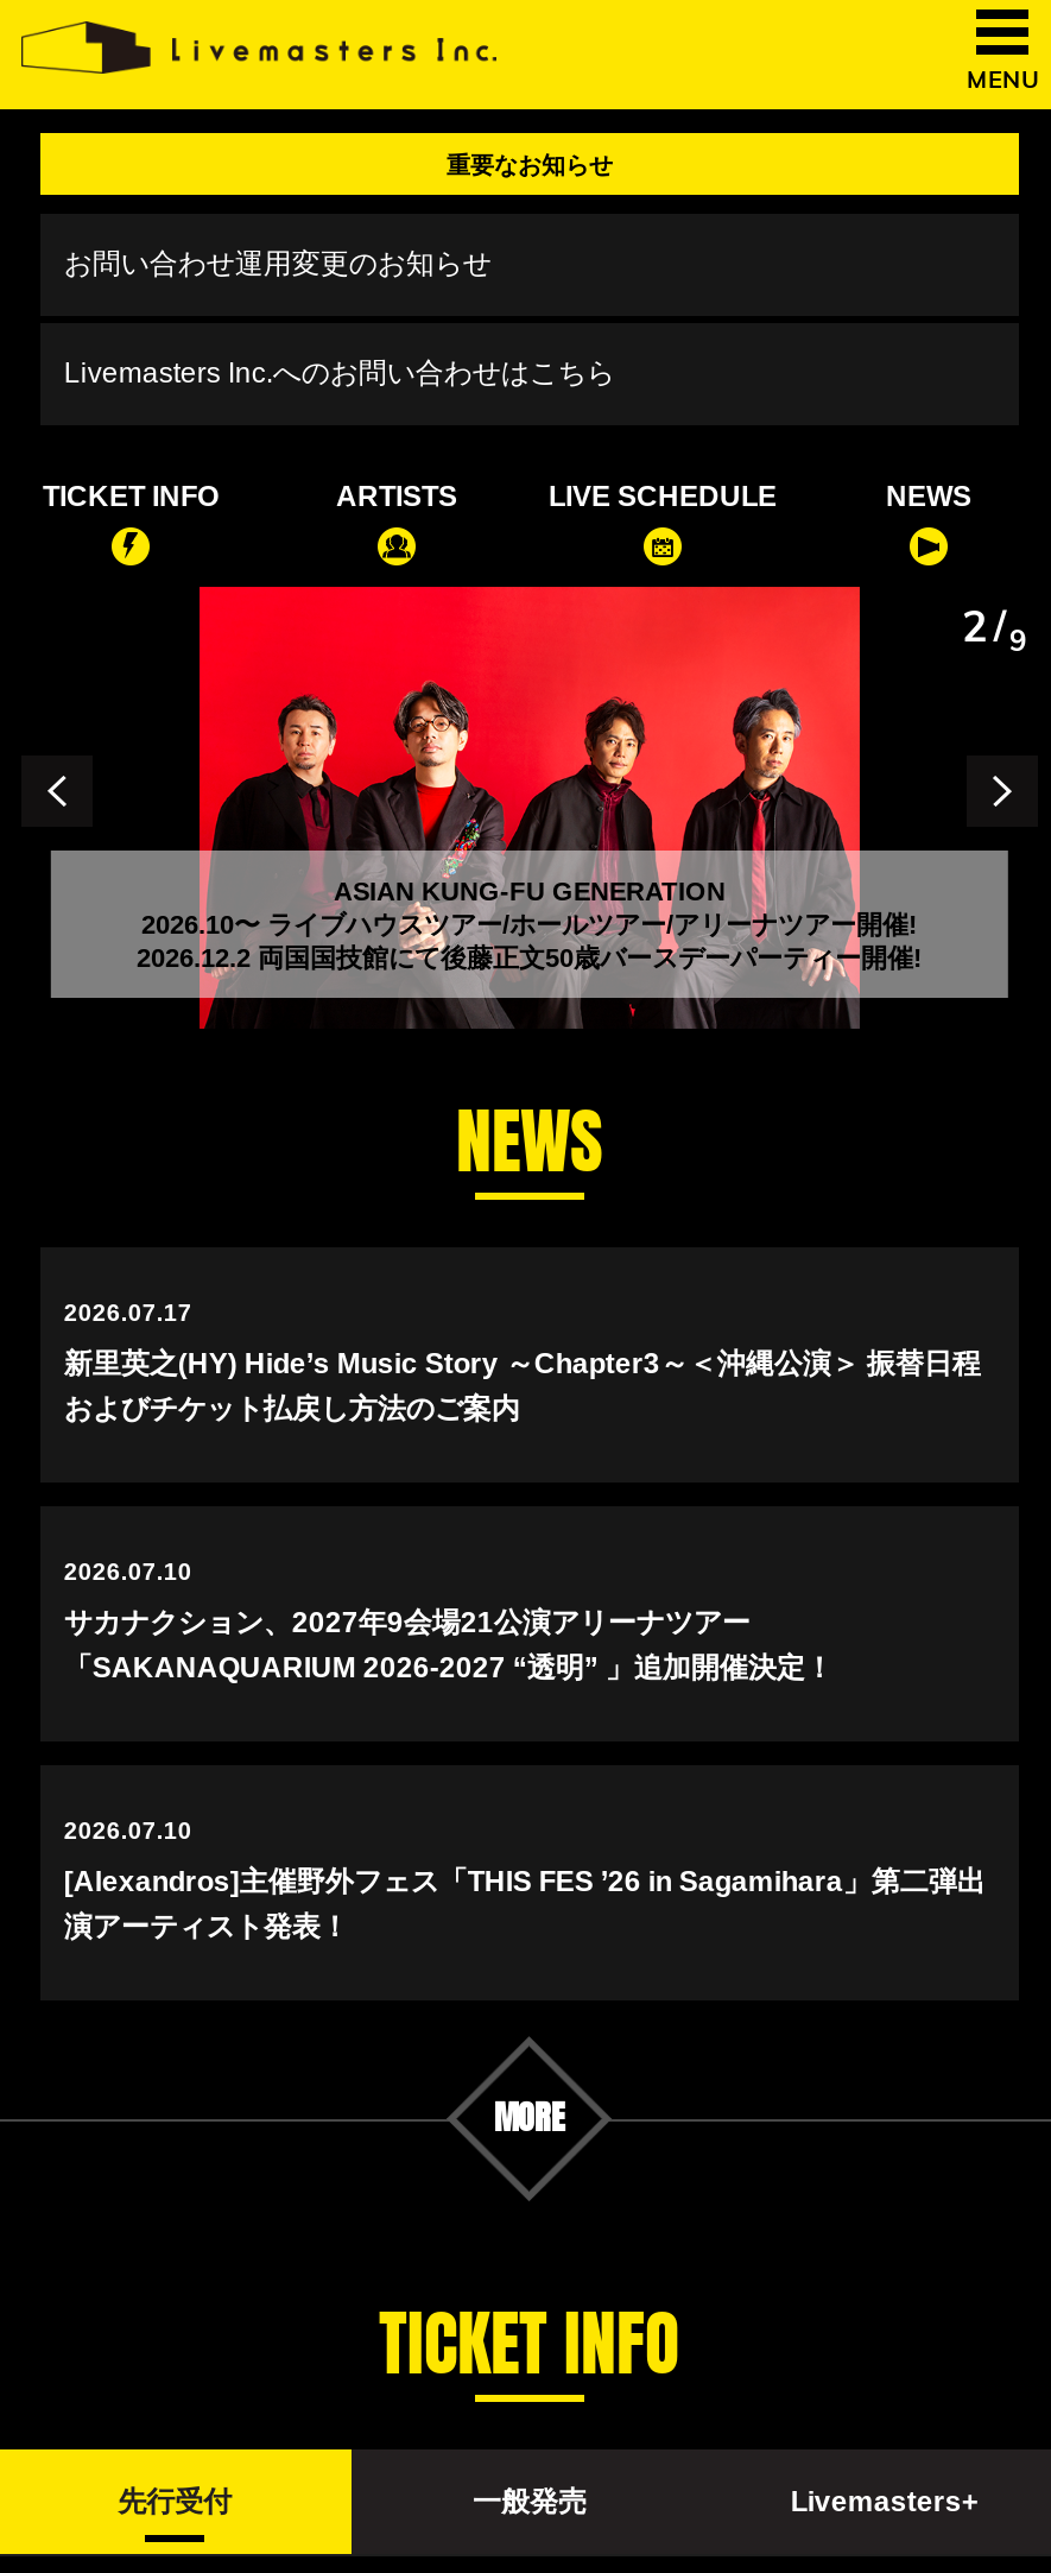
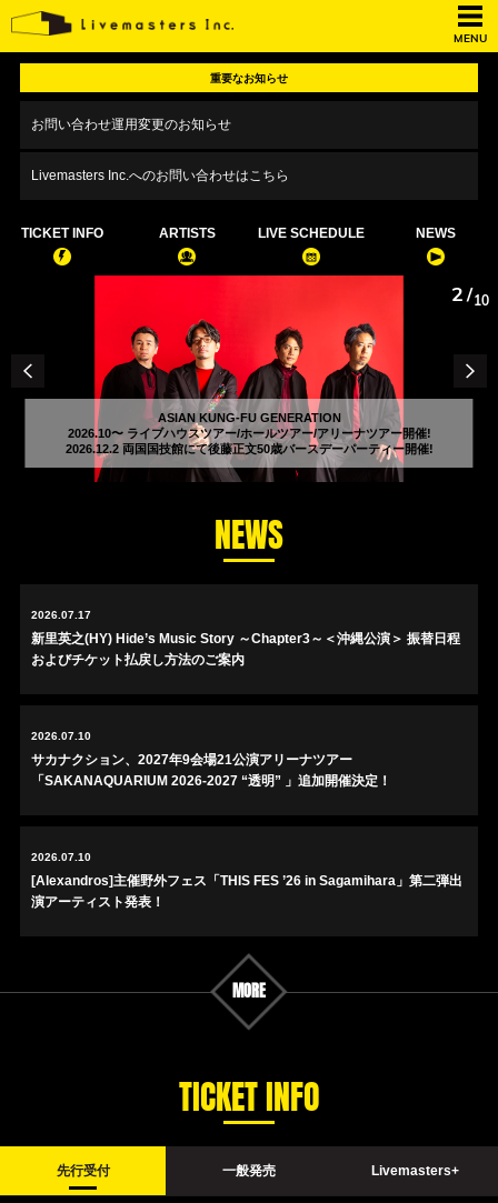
- 2 / 9
+ 2 / 10
